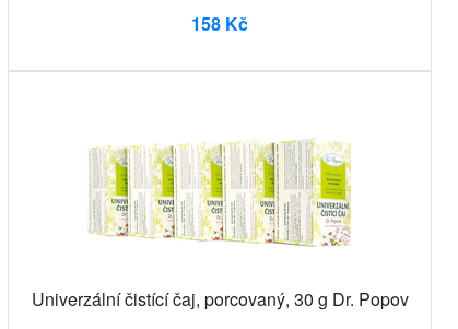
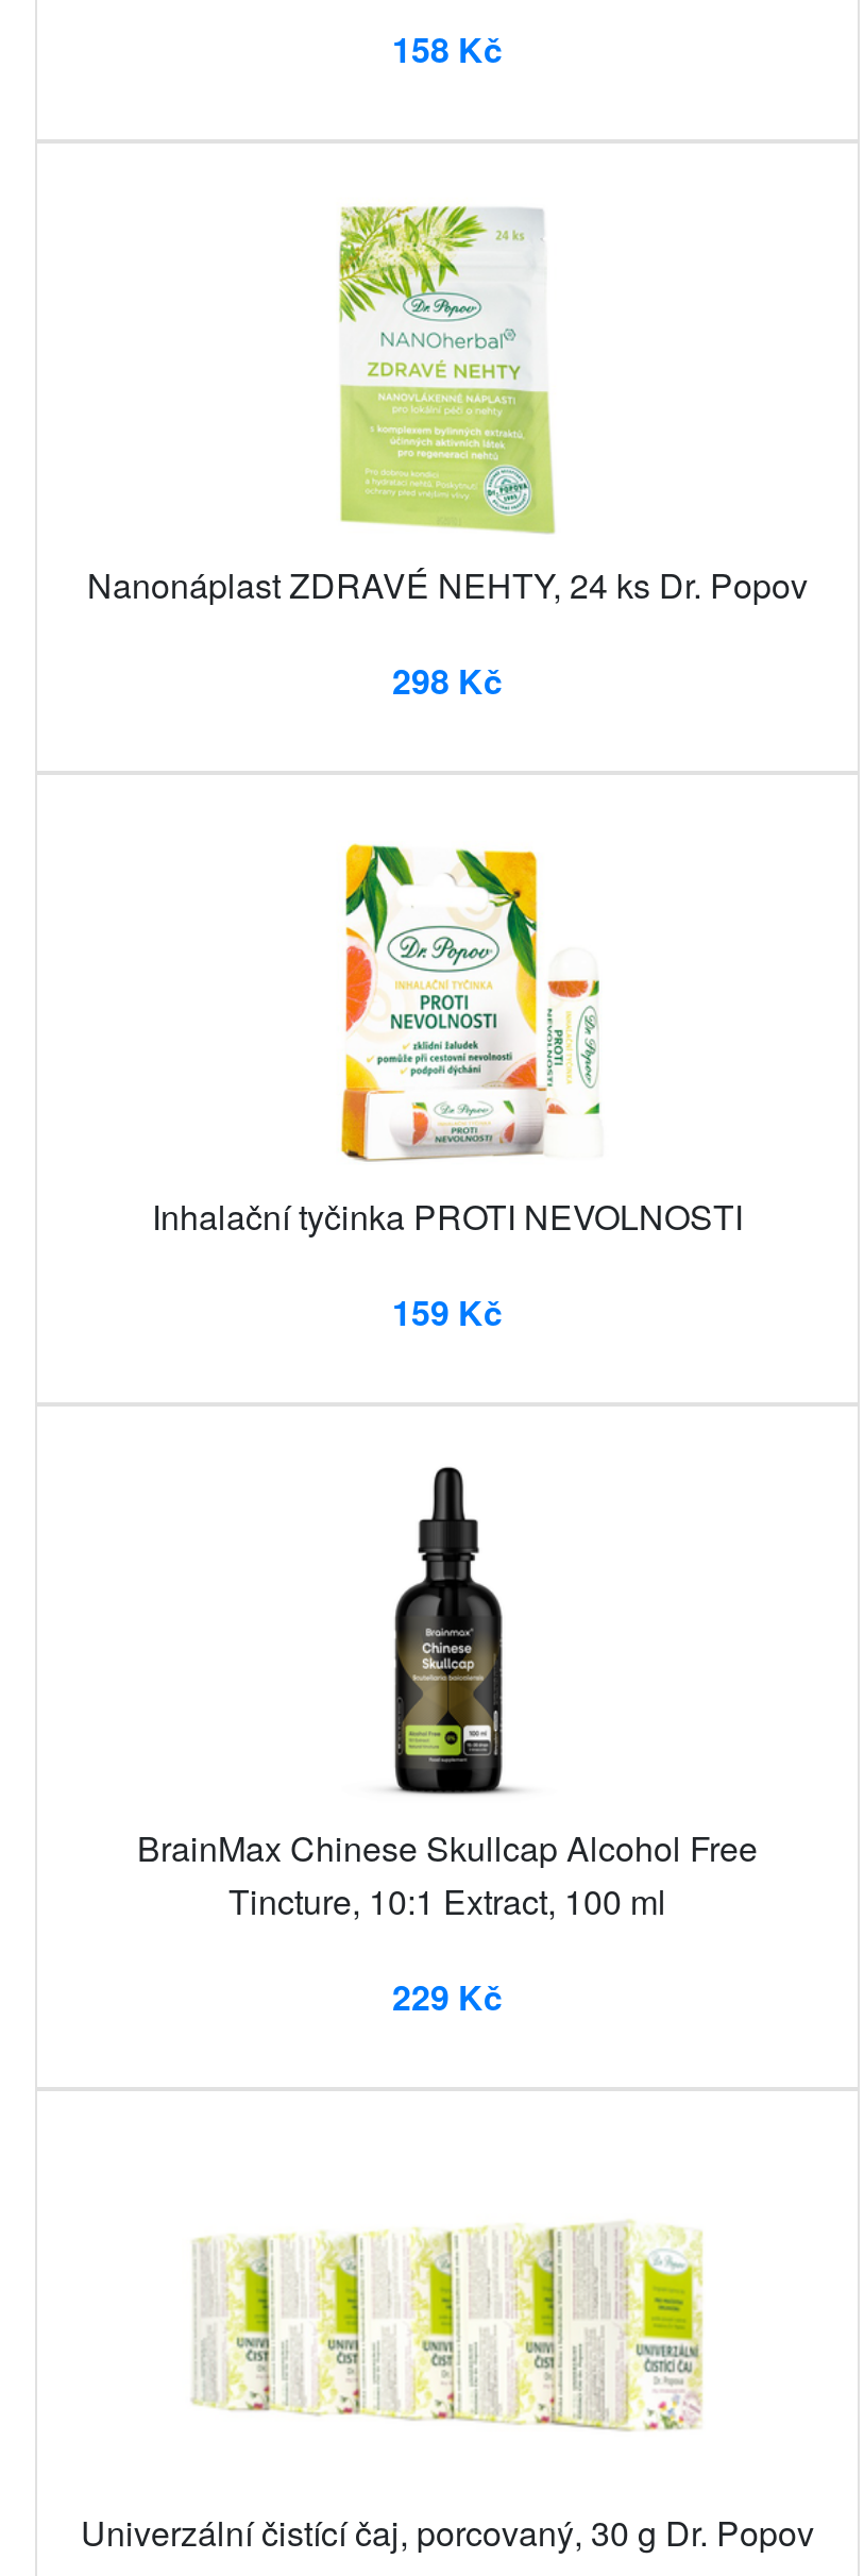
+ [image]
+ Nanonáplast ZDRAVÉ NEHTY, 24 ks Dr. Popov
+ 298 Kč

+ [image]
+ BrainMax Chinese Skullcap Alcohol Free
+ Tincture, 10:1 Extract, 100 ml
+ 229 Kč

+ [image]
+ Inhalační tyčinka PROTI NEVOLNOSTI
+ 159 Kč
